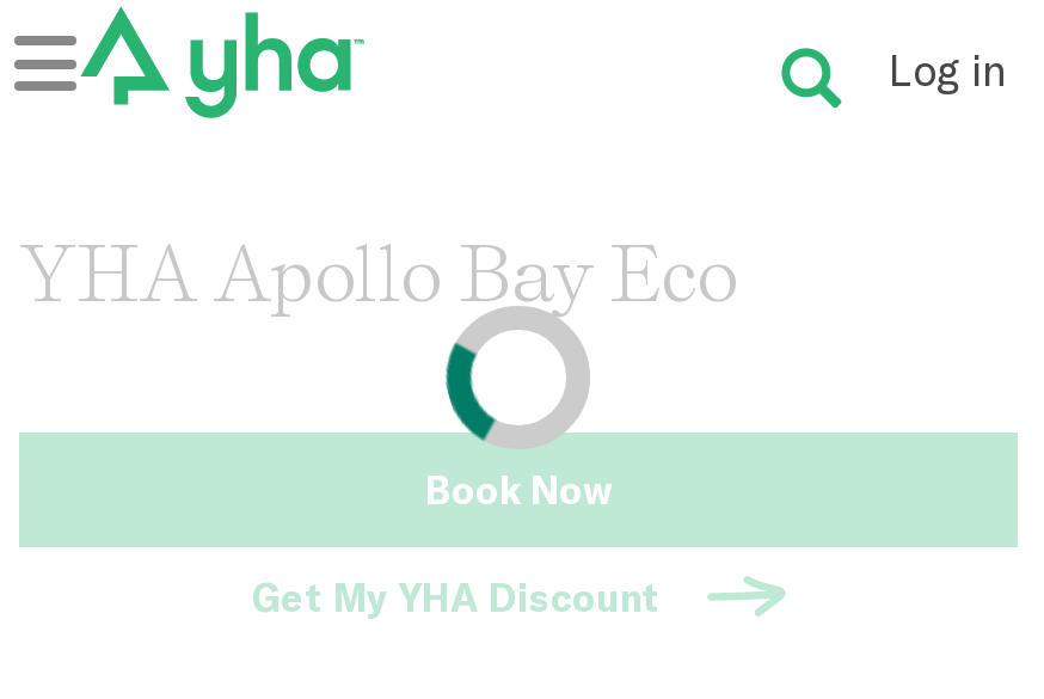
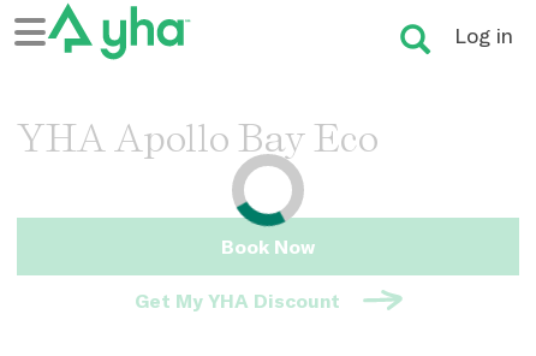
- [image]
+ [image]
